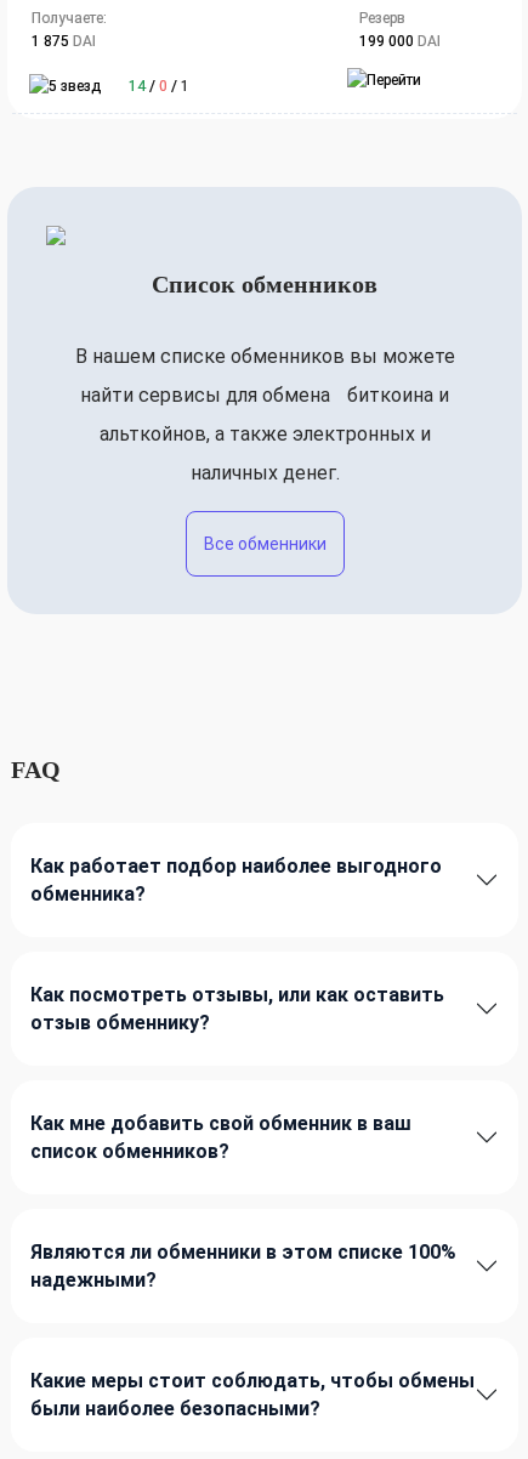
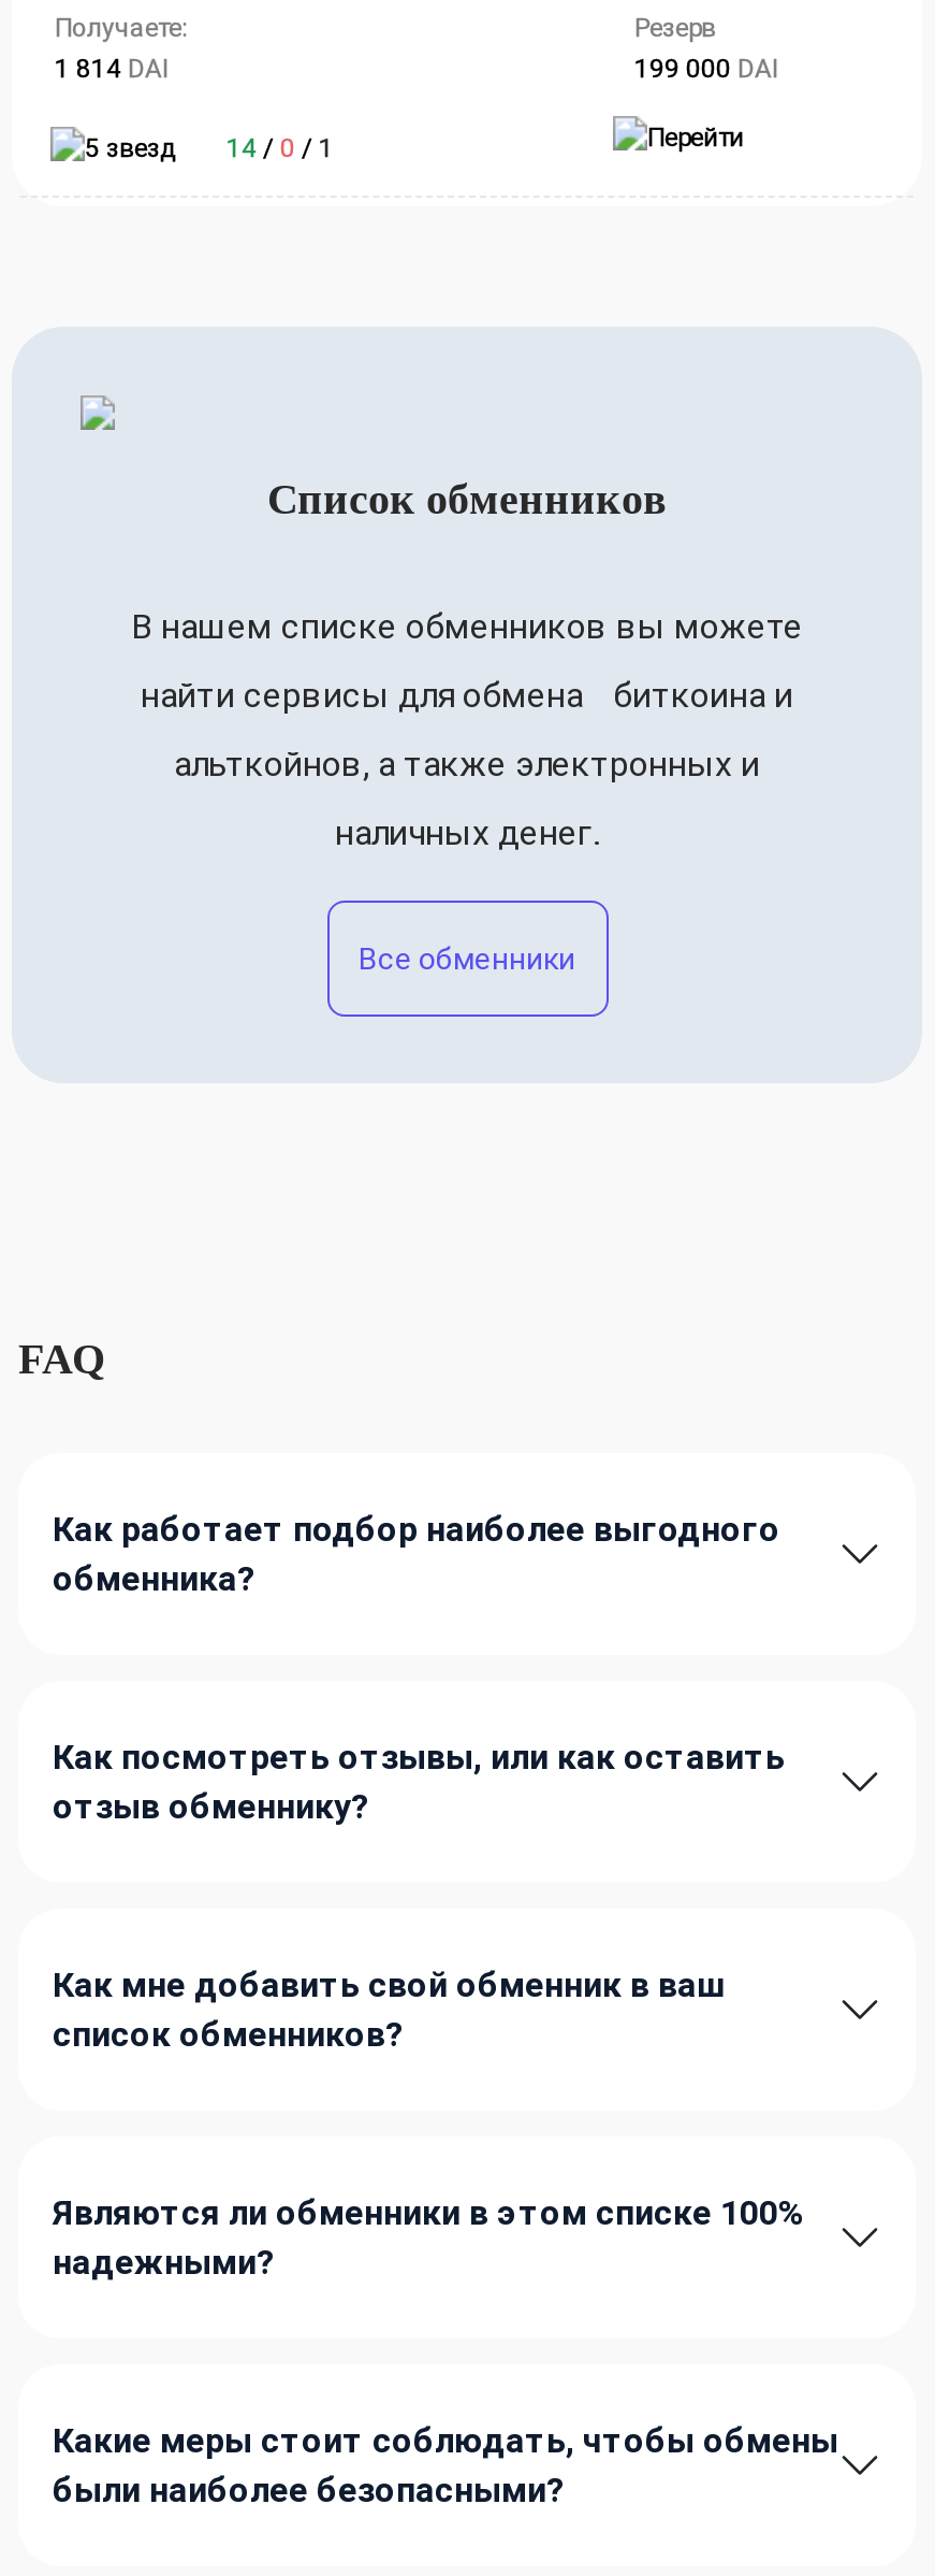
- 1 875 DAI
+ 1 814 DAI
